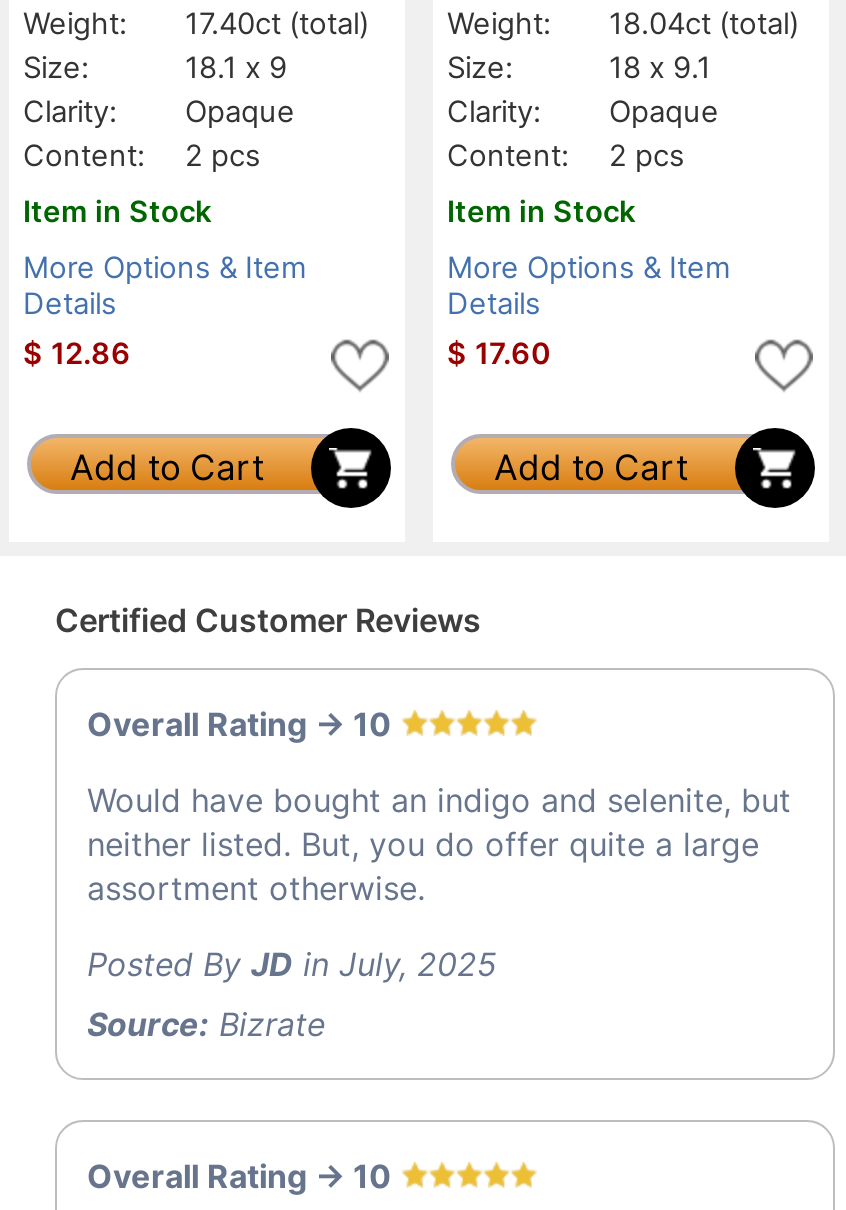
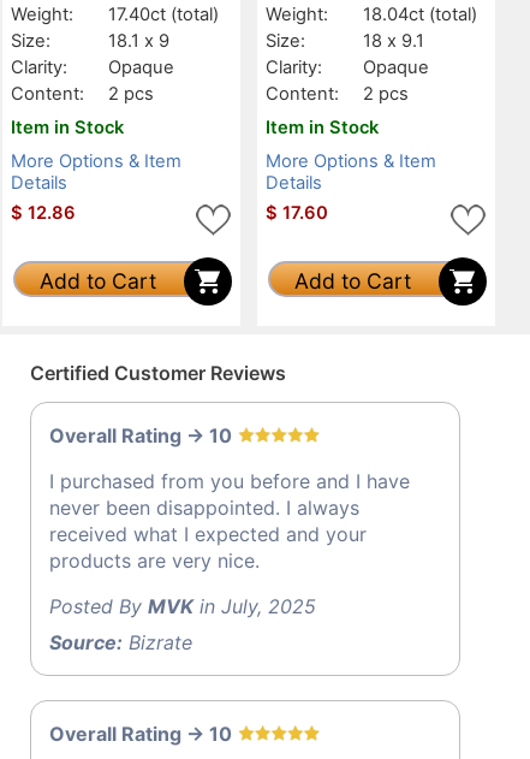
- Would have bought an indigo and selenite, but
- neither listed. But, you do offer quite a large
- assortment otherwise.
+ I purchased from you before and I have
+ never been disappointed. I always
+ received what I expected and your
+ products are very nice.

- Posted By JD in July, 2025
+ Posted By MVK in July, 2025
